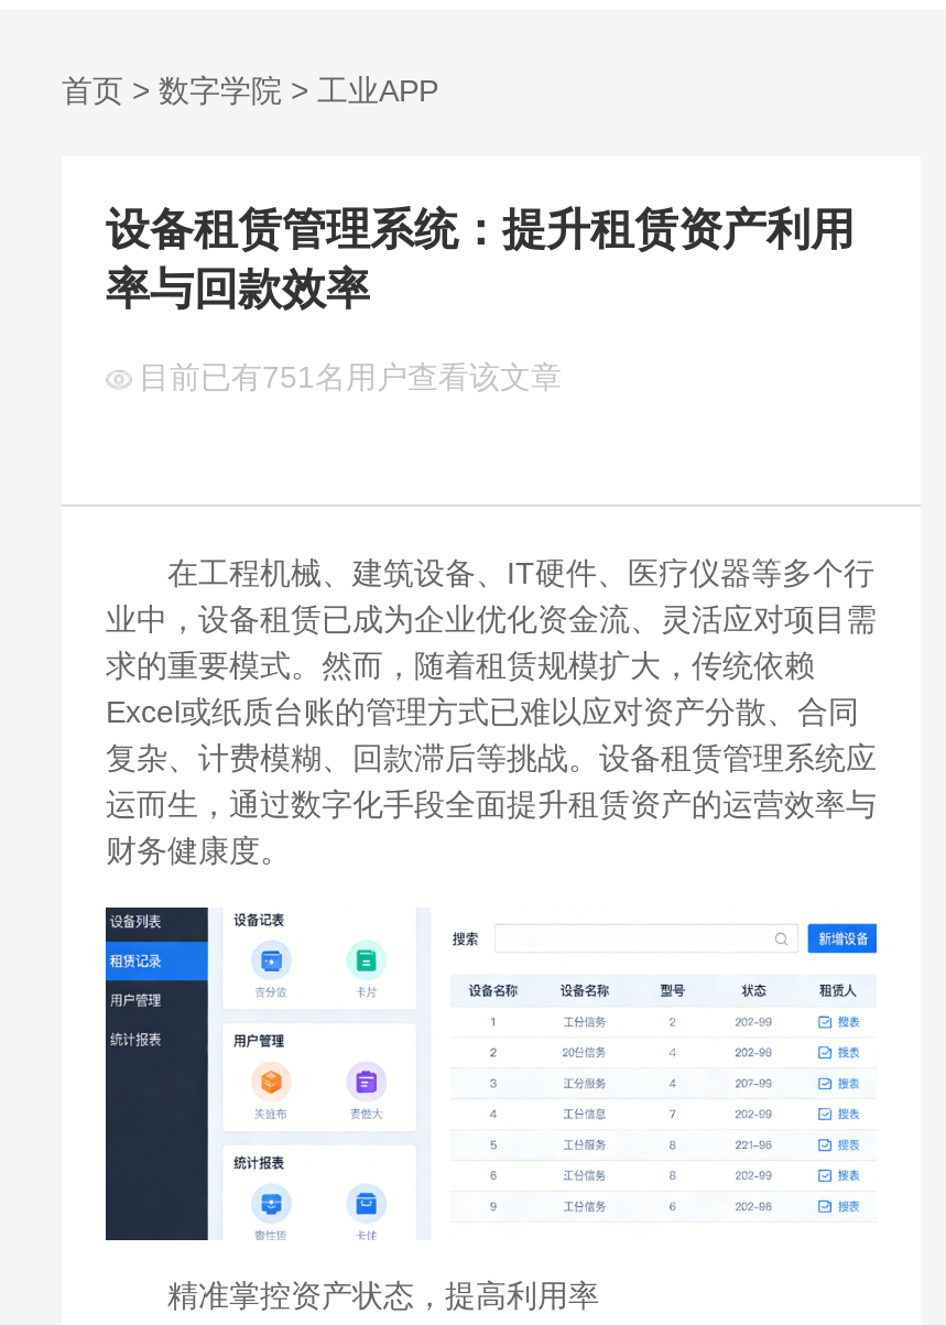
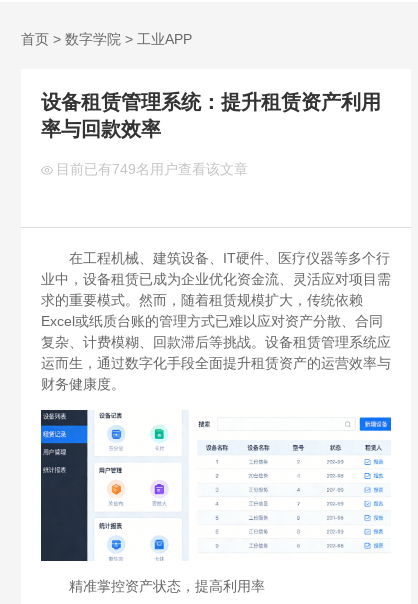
- 目前已有751名用户查看该文章
+ 目前已有749名用户查看该文章
